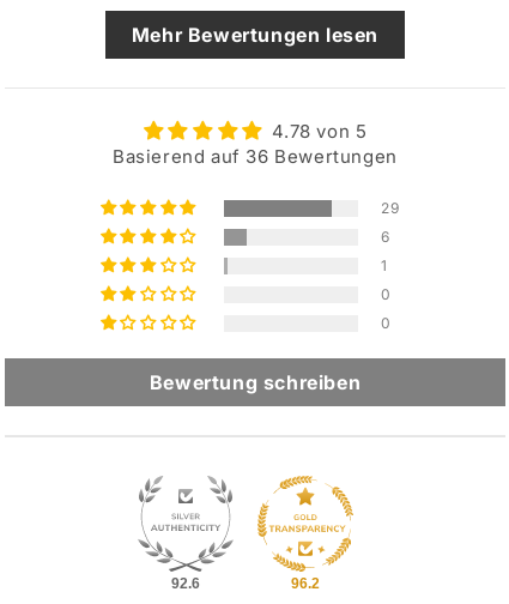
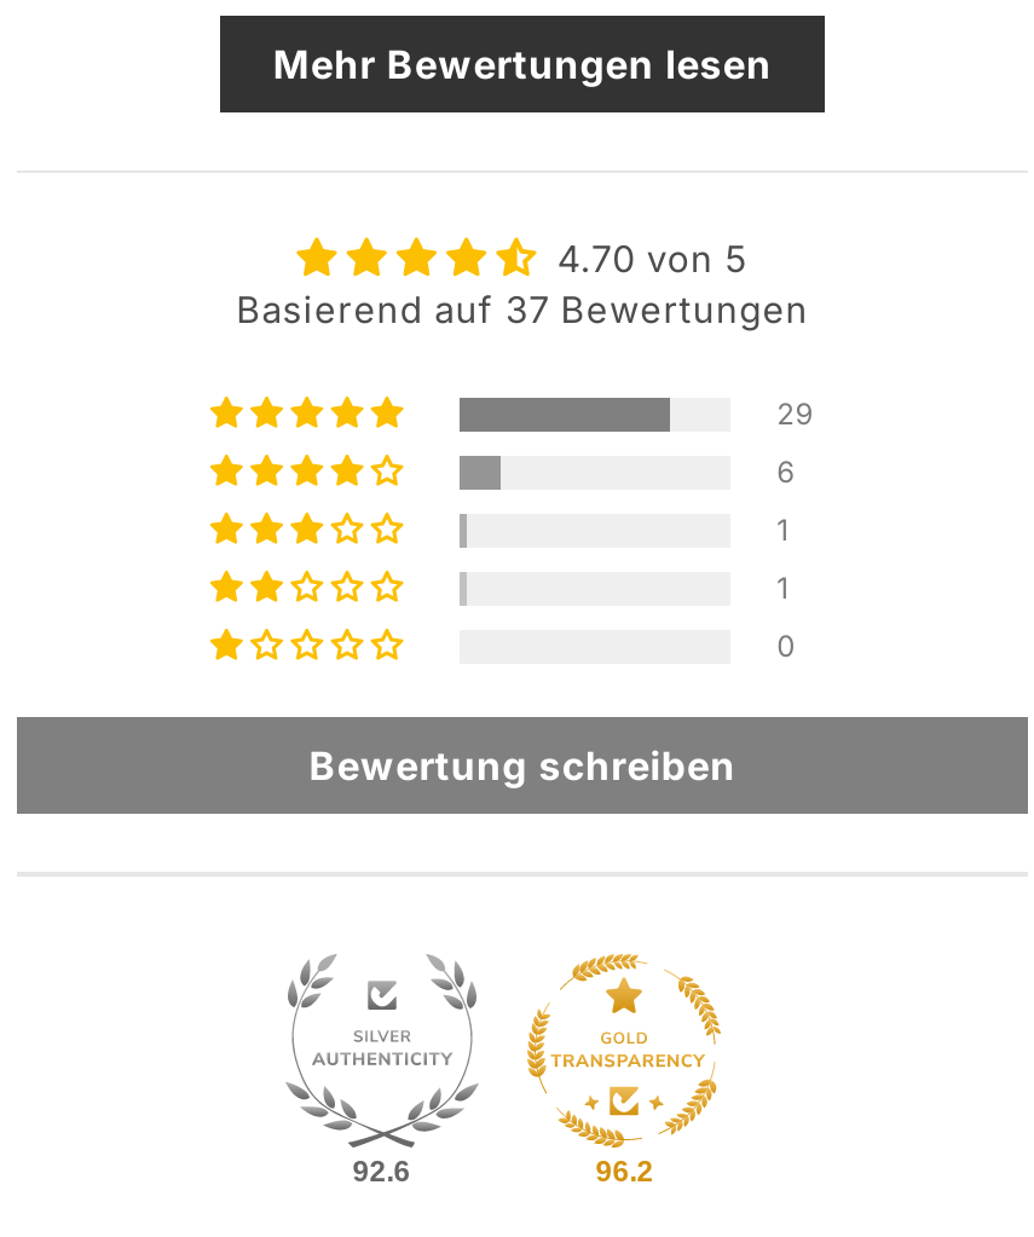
- 4.78 von 5
+ 4.70 von 5

- Basierend auf 36 Bewertungen
+ Basierend auf 37 Bewertungen

- 0
+ 1
